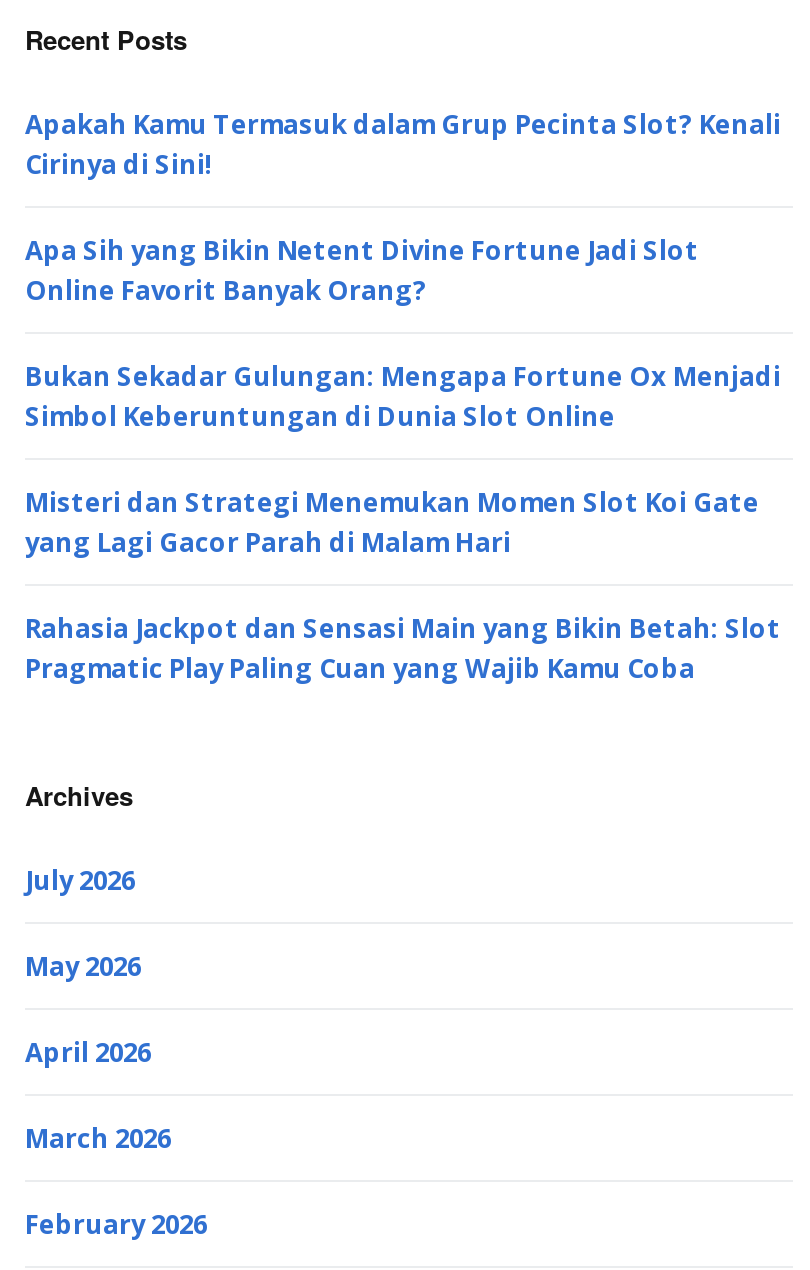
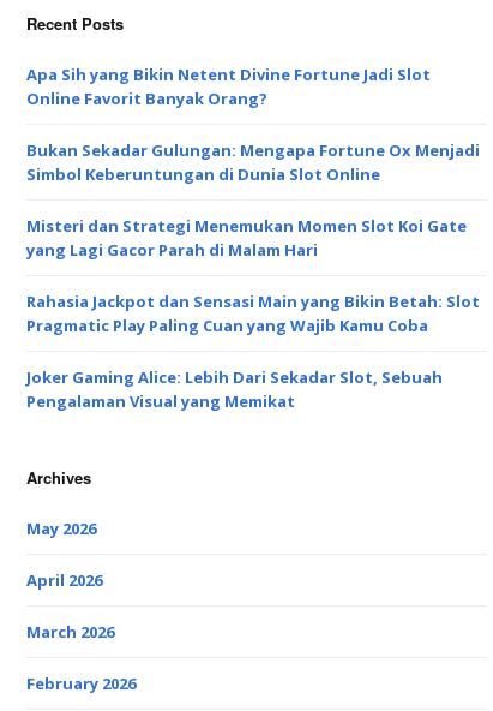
- Apakah Kamu Termasuk dalam Grup Pecinta Slot? Kenali
- Cirinya di Sini!

moved up: Apa Sih yang Bikin Netent Divine Fortune Jadi Slot | Online Favorit Banyak Orang? | Bukan Sekadar Gulungan: Mengapa Fortune Ox Menjadi | Simbol Keberuntungan di Dunia Slot Online | Misteri dan Strategi Menemukan Momen Slot Koi Gate | yang Lagi Gacor Parah di Malam Hari | Rahasia Jackpot dan Sensasi Main yang Bikin Betah: Slot | Pragmatic Play Paling Cuan yang Wajib Kamu Coba

+ Joker Gaming Alice: Lebih Dari Sekadar Slot, Sebuah
+ Pengalaman Visual yang Memikat

- July 2026
